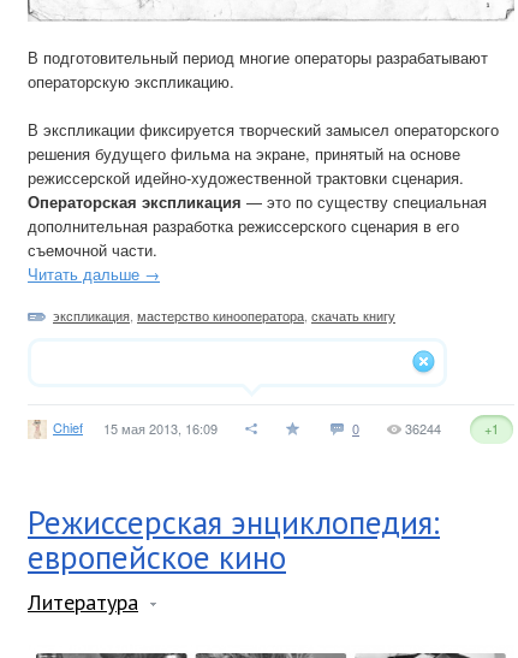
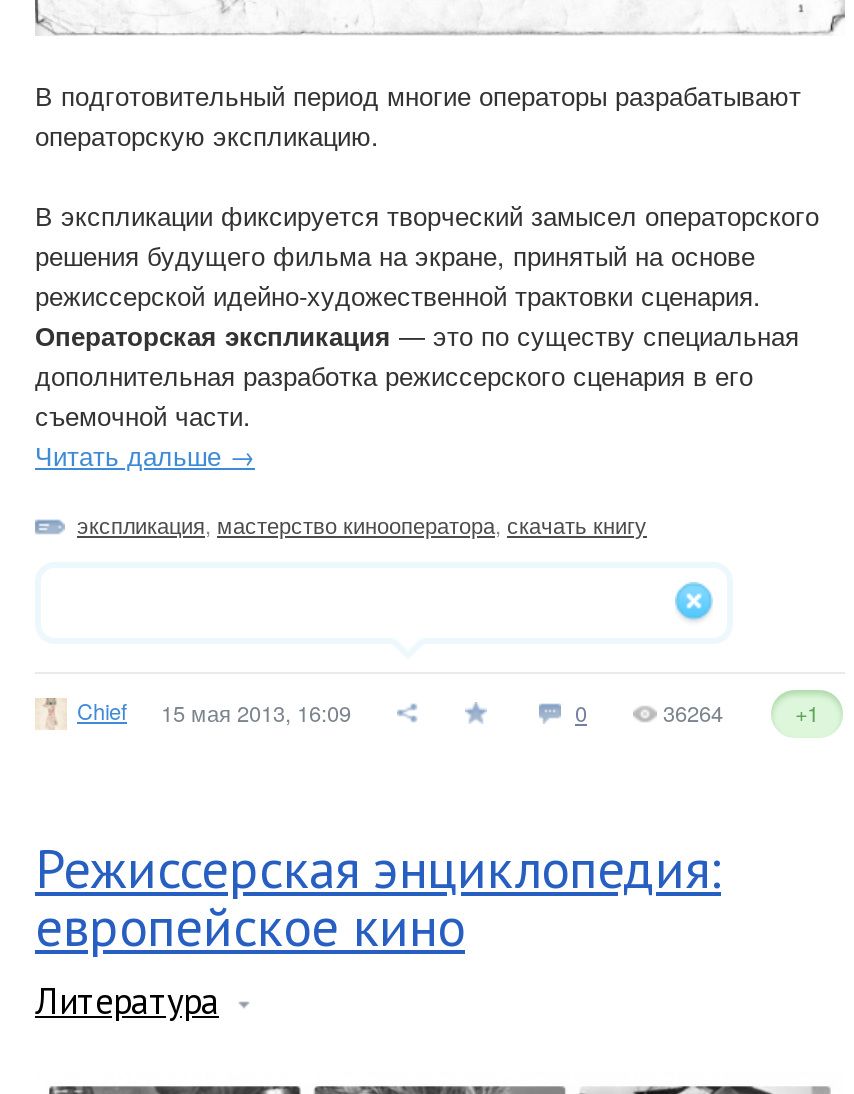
- 36244
+ 36264
